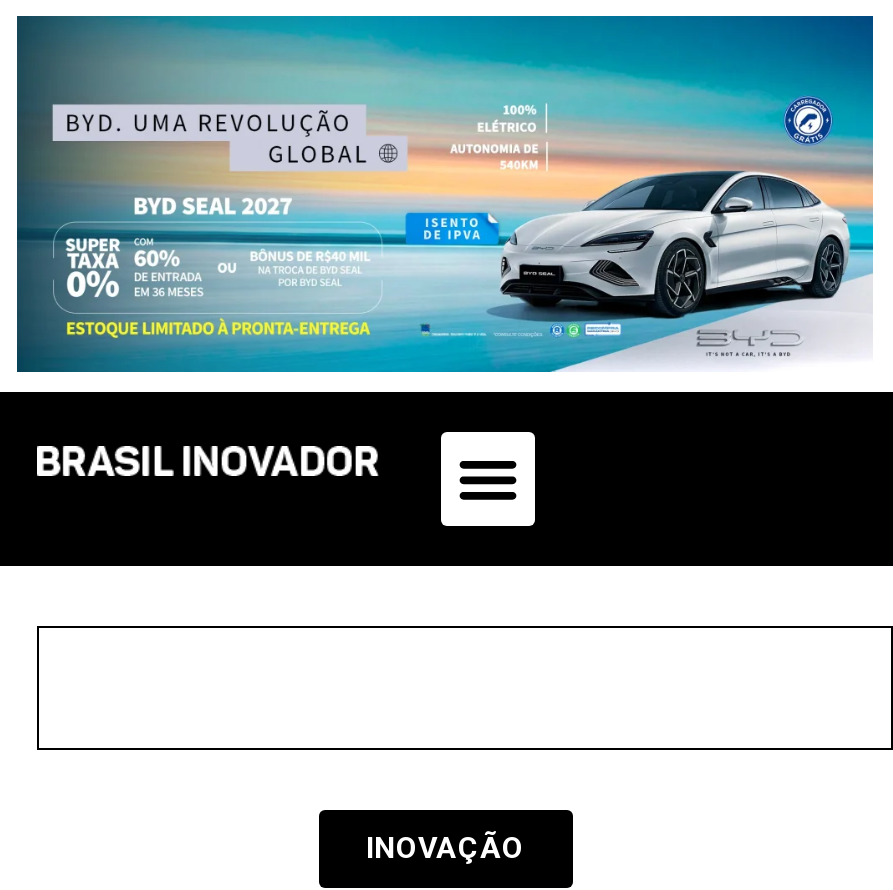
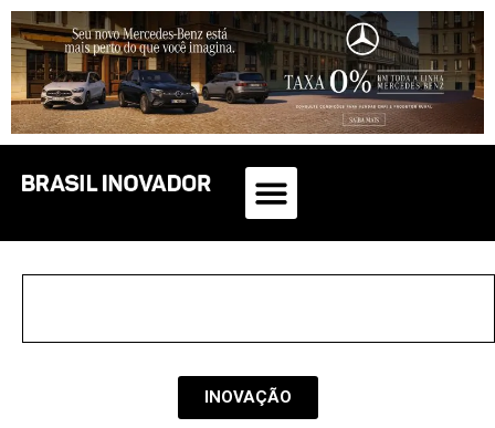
- [image]
+ [image]
